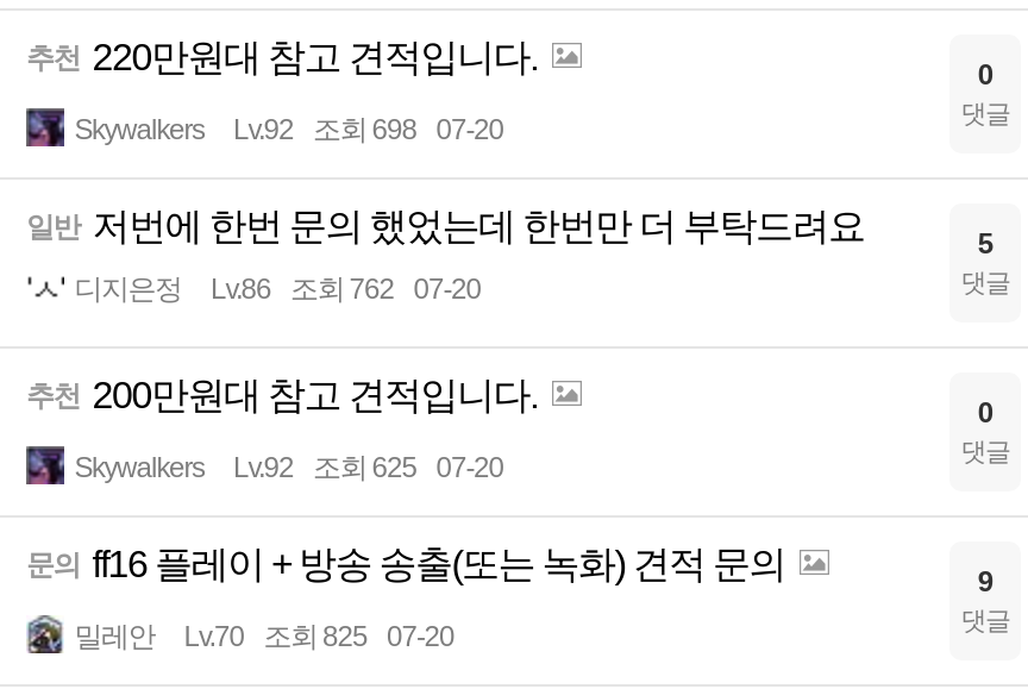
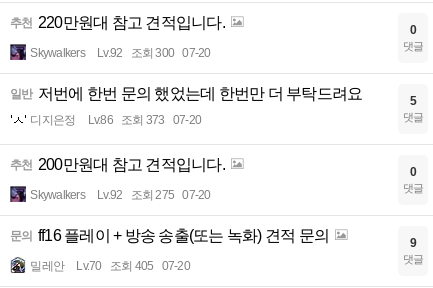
- Skywalkers Lv.92 조회 698 07-20
+ Skywalkers Lv.92 조회 300 07-20

- 디지은정 Lv.86 조회 762 07-20
+ 디지은정 Lv.86 조회 373 07-20

- Skywalkers Lv.92 조회 625 07-20
+ Skywalkers Lv.92 조회 275 07-20

- 밀레안 Lv.70 조회 825 07-20
+ 밀레안 Lv.70 조회 405 07-20
